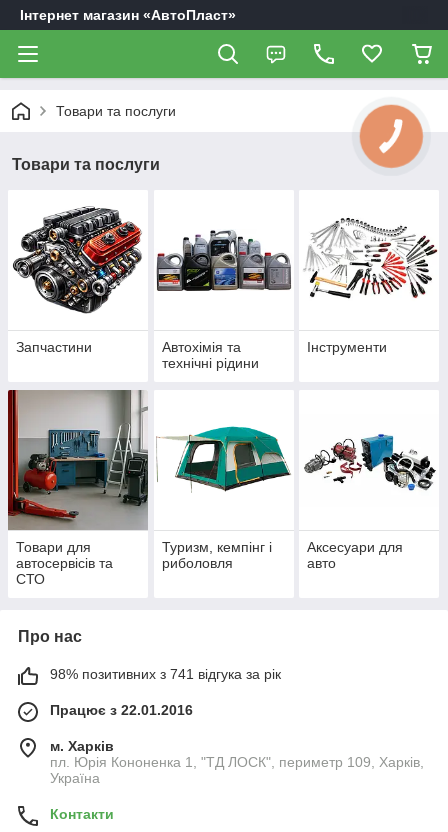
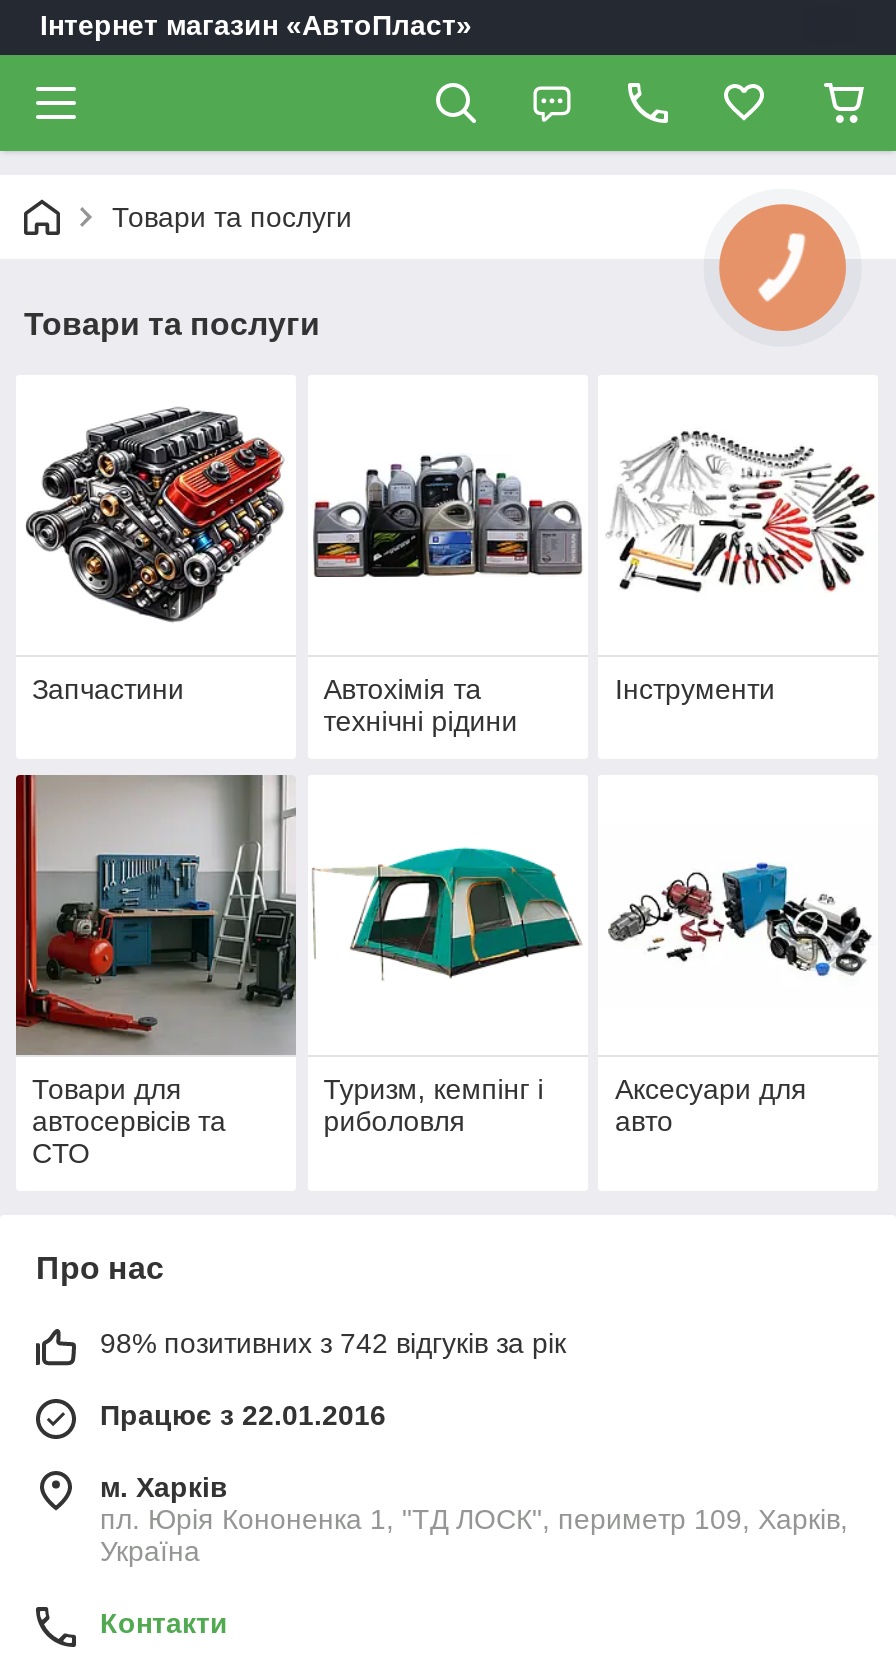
- 98% позитивних з 741 відгука за рік
+ 98% позитивних з 742 відгуків за рік
